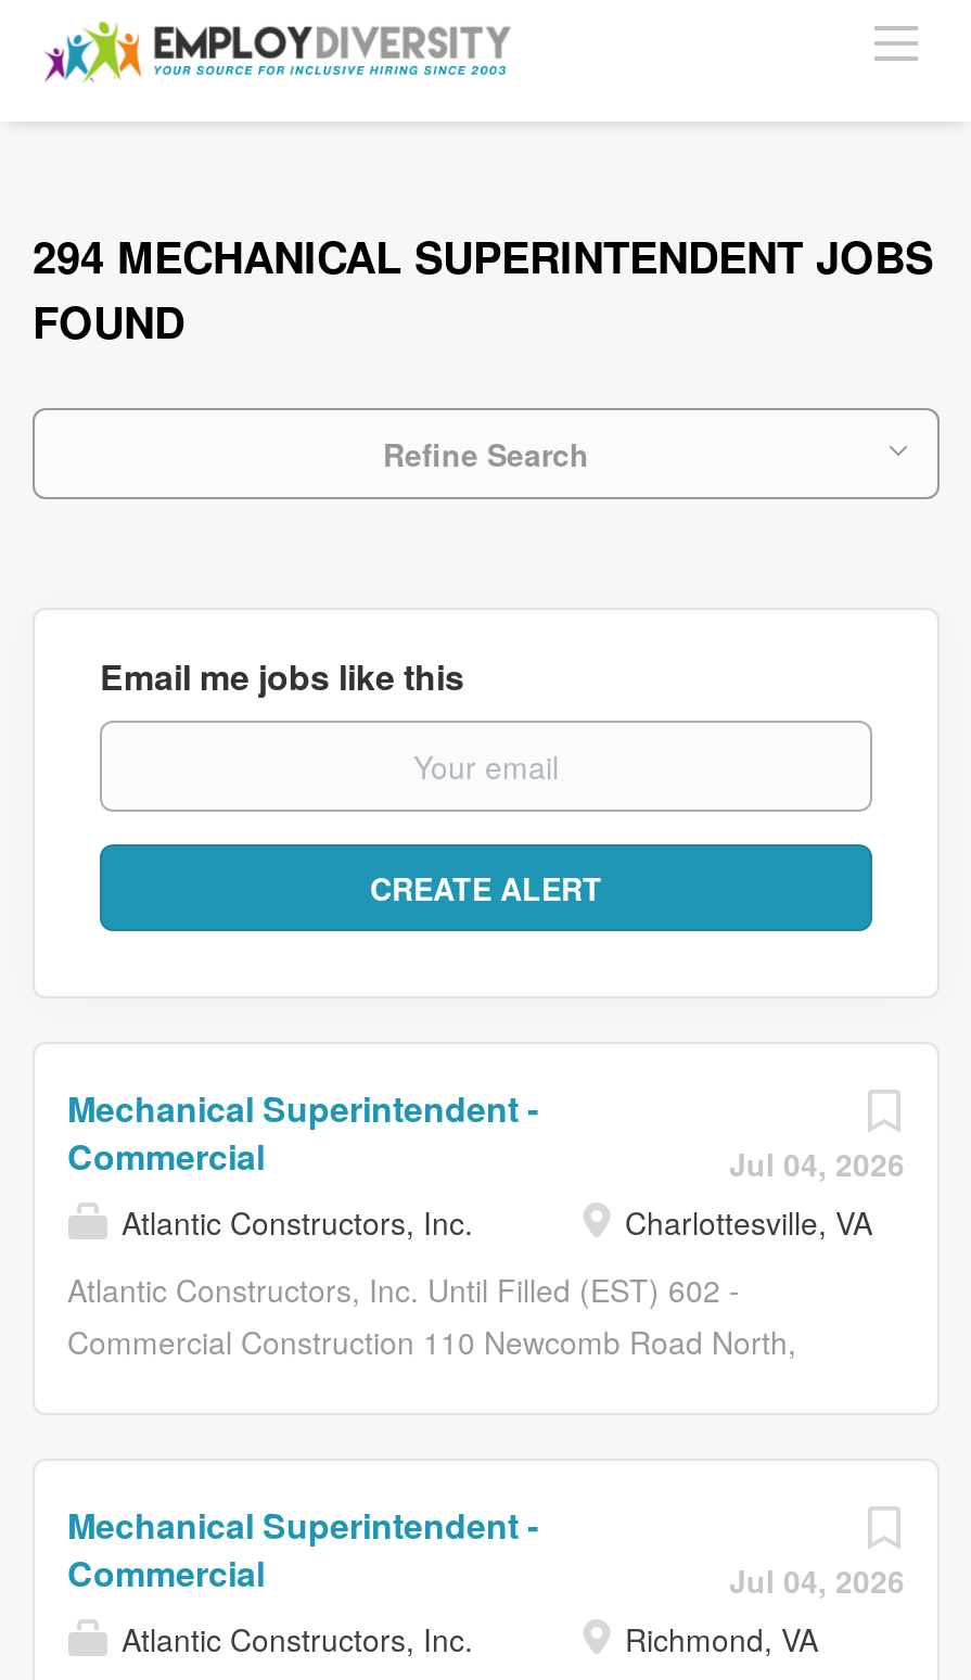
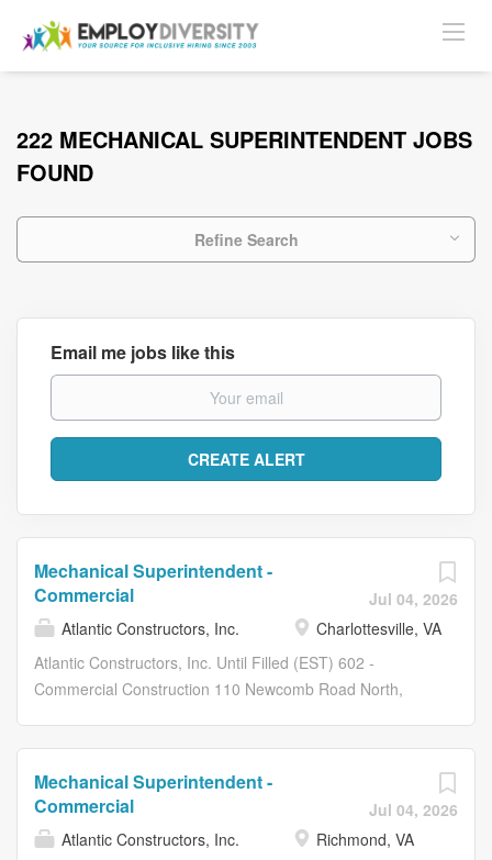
- 294 MECHANICAL SUPERINTENDENT JOBS
+ 222 MECHANICAL SUPERINTENDENT JOBS
